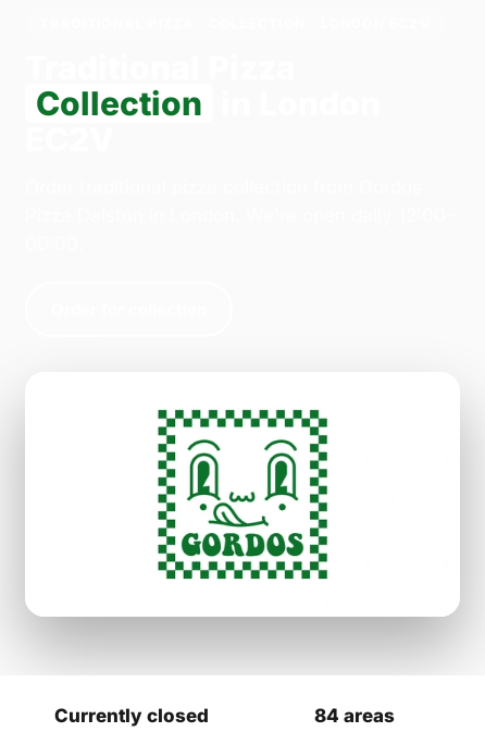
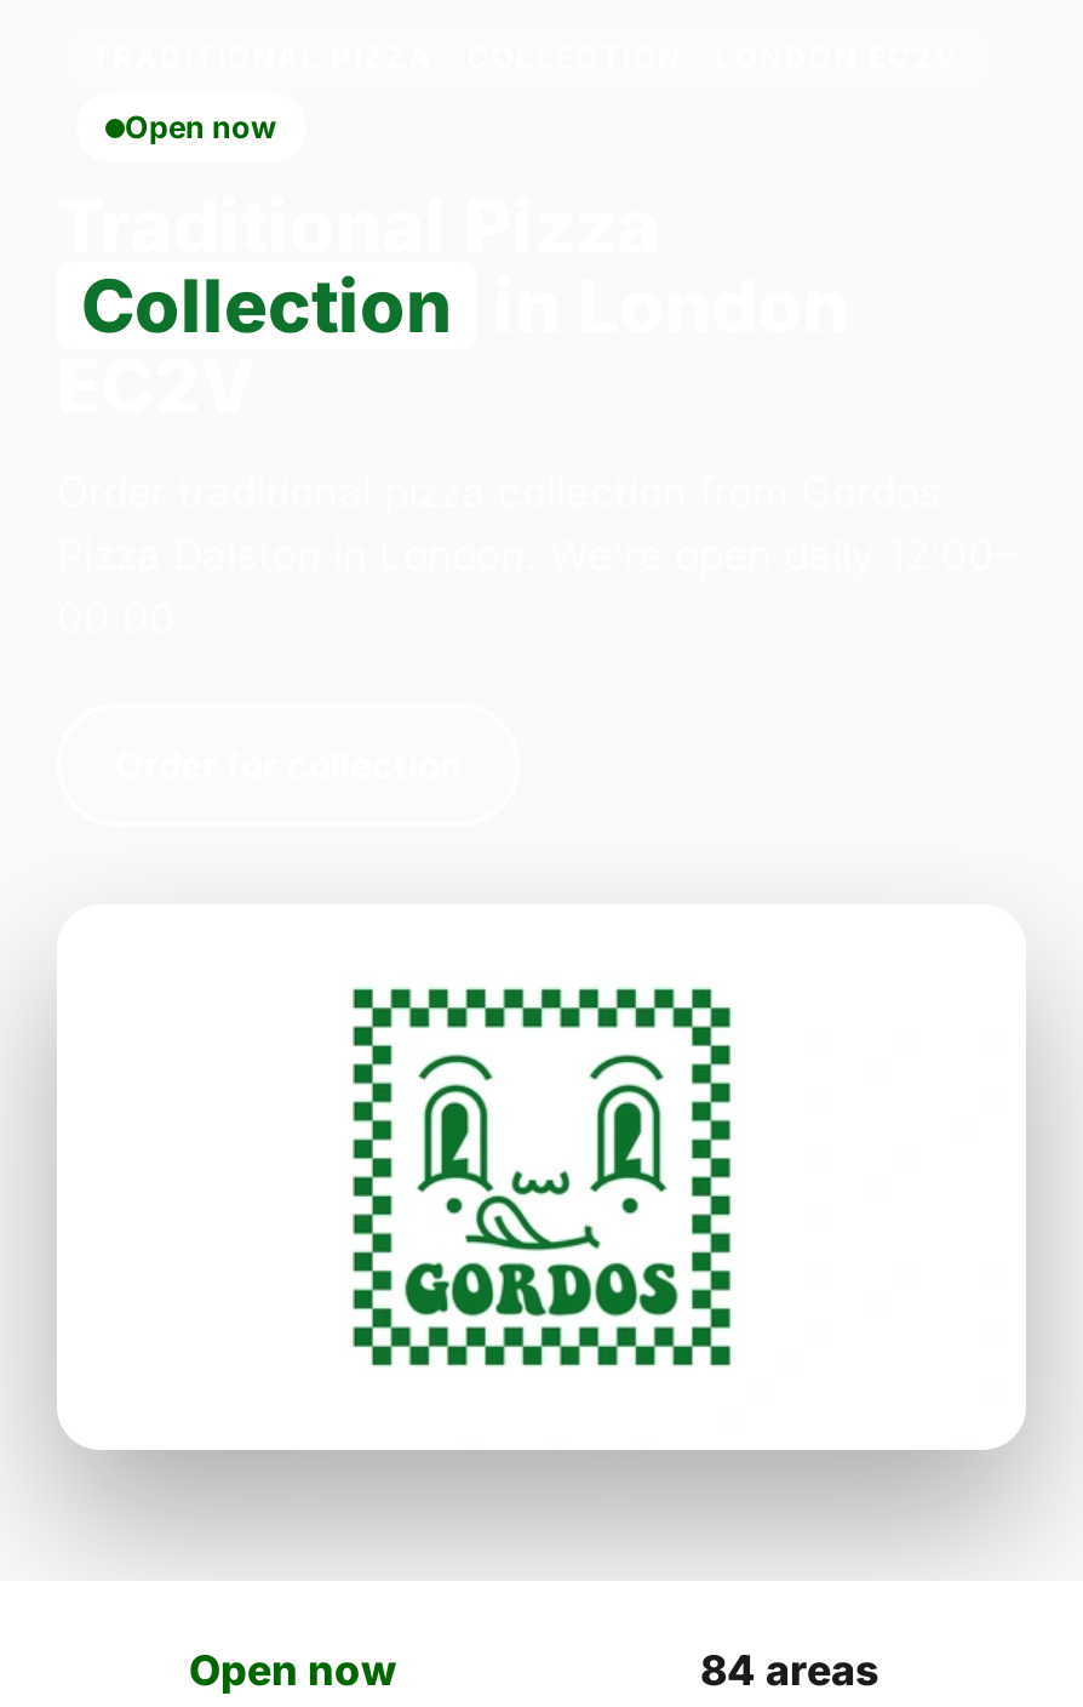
+ Open now

- Currently closed
+ Open now
